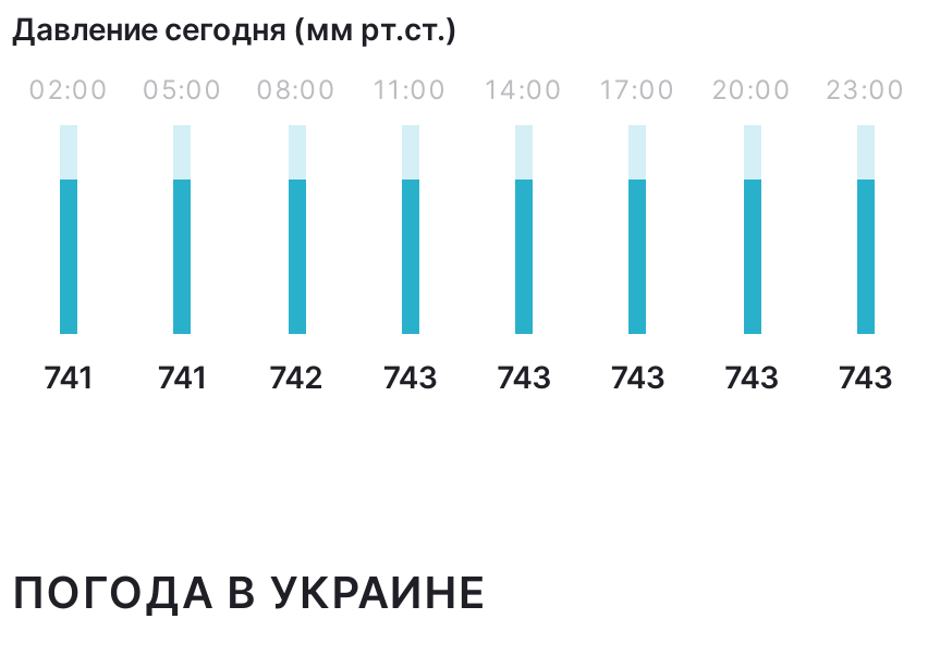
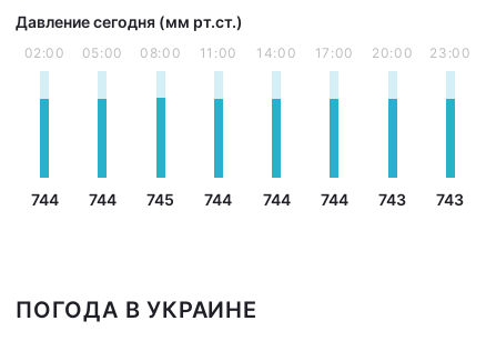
- 741
+ 744

- 741
+ 744

- 742
+ 745

- 743
+ 744

- 743
+ 744

- 743
+ 744
